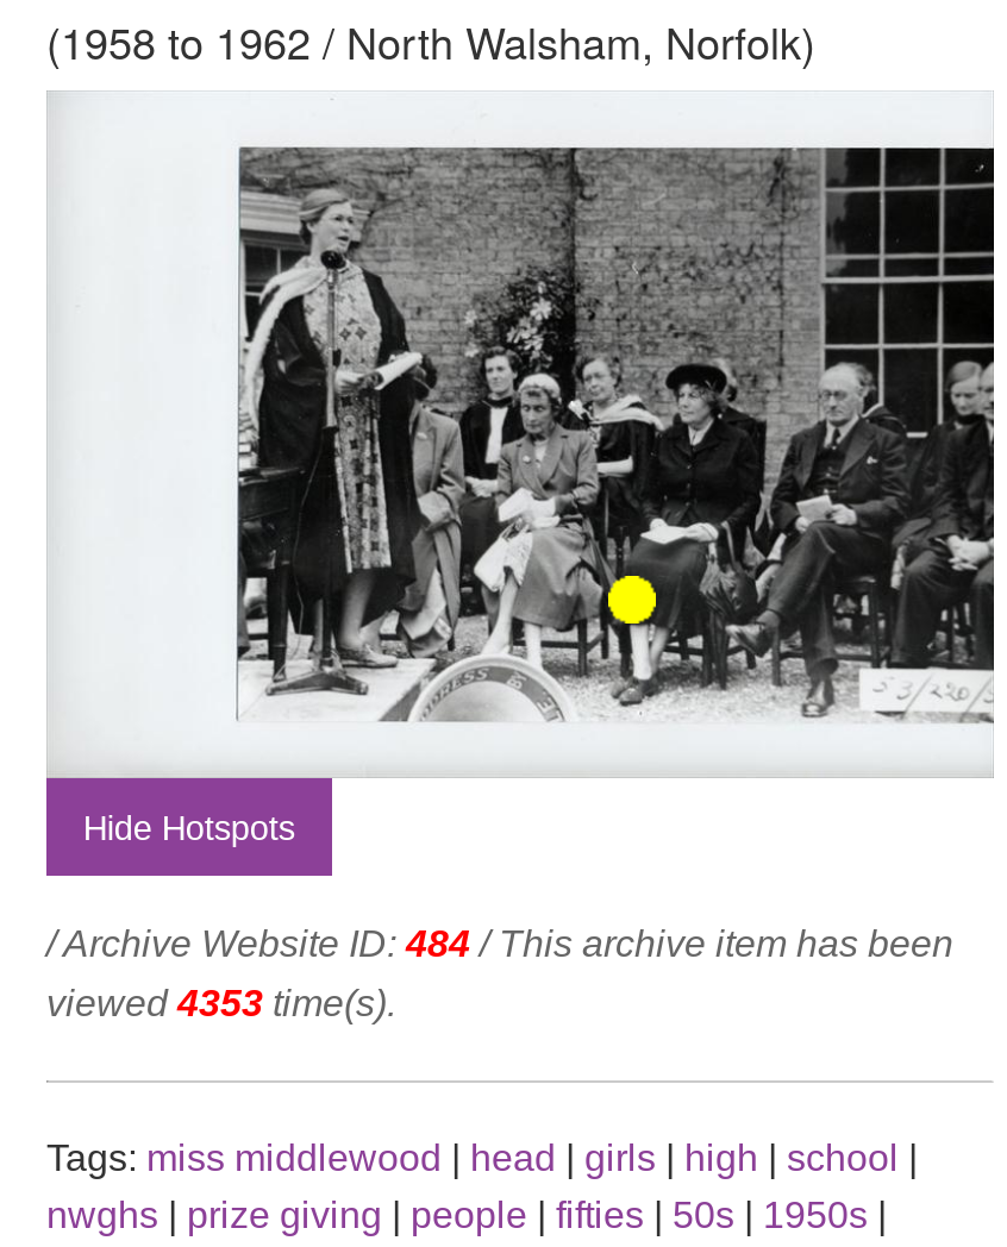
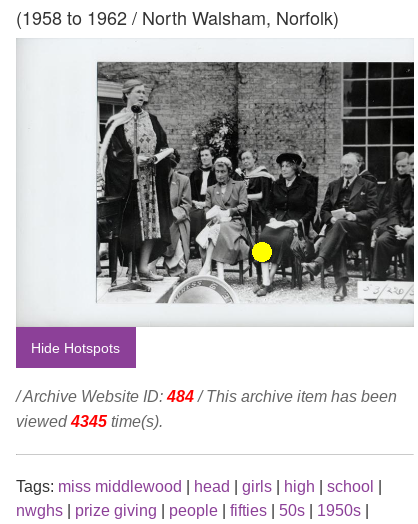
- viewed 4353 time(s).
+ viewed 4345 time(s).
